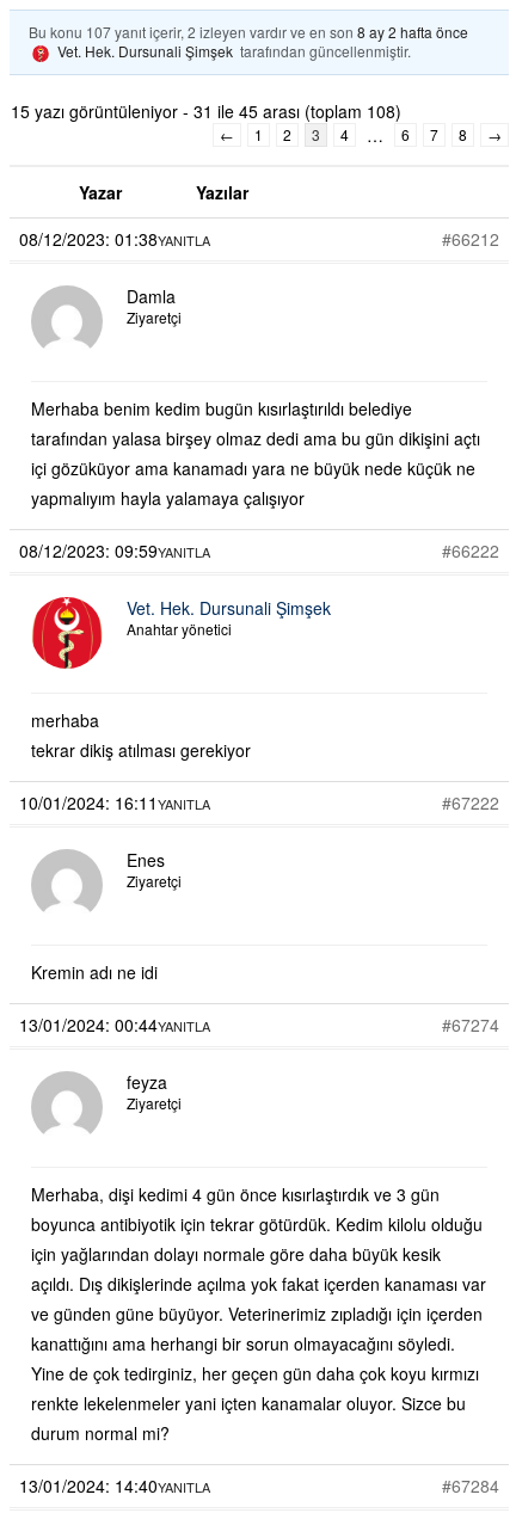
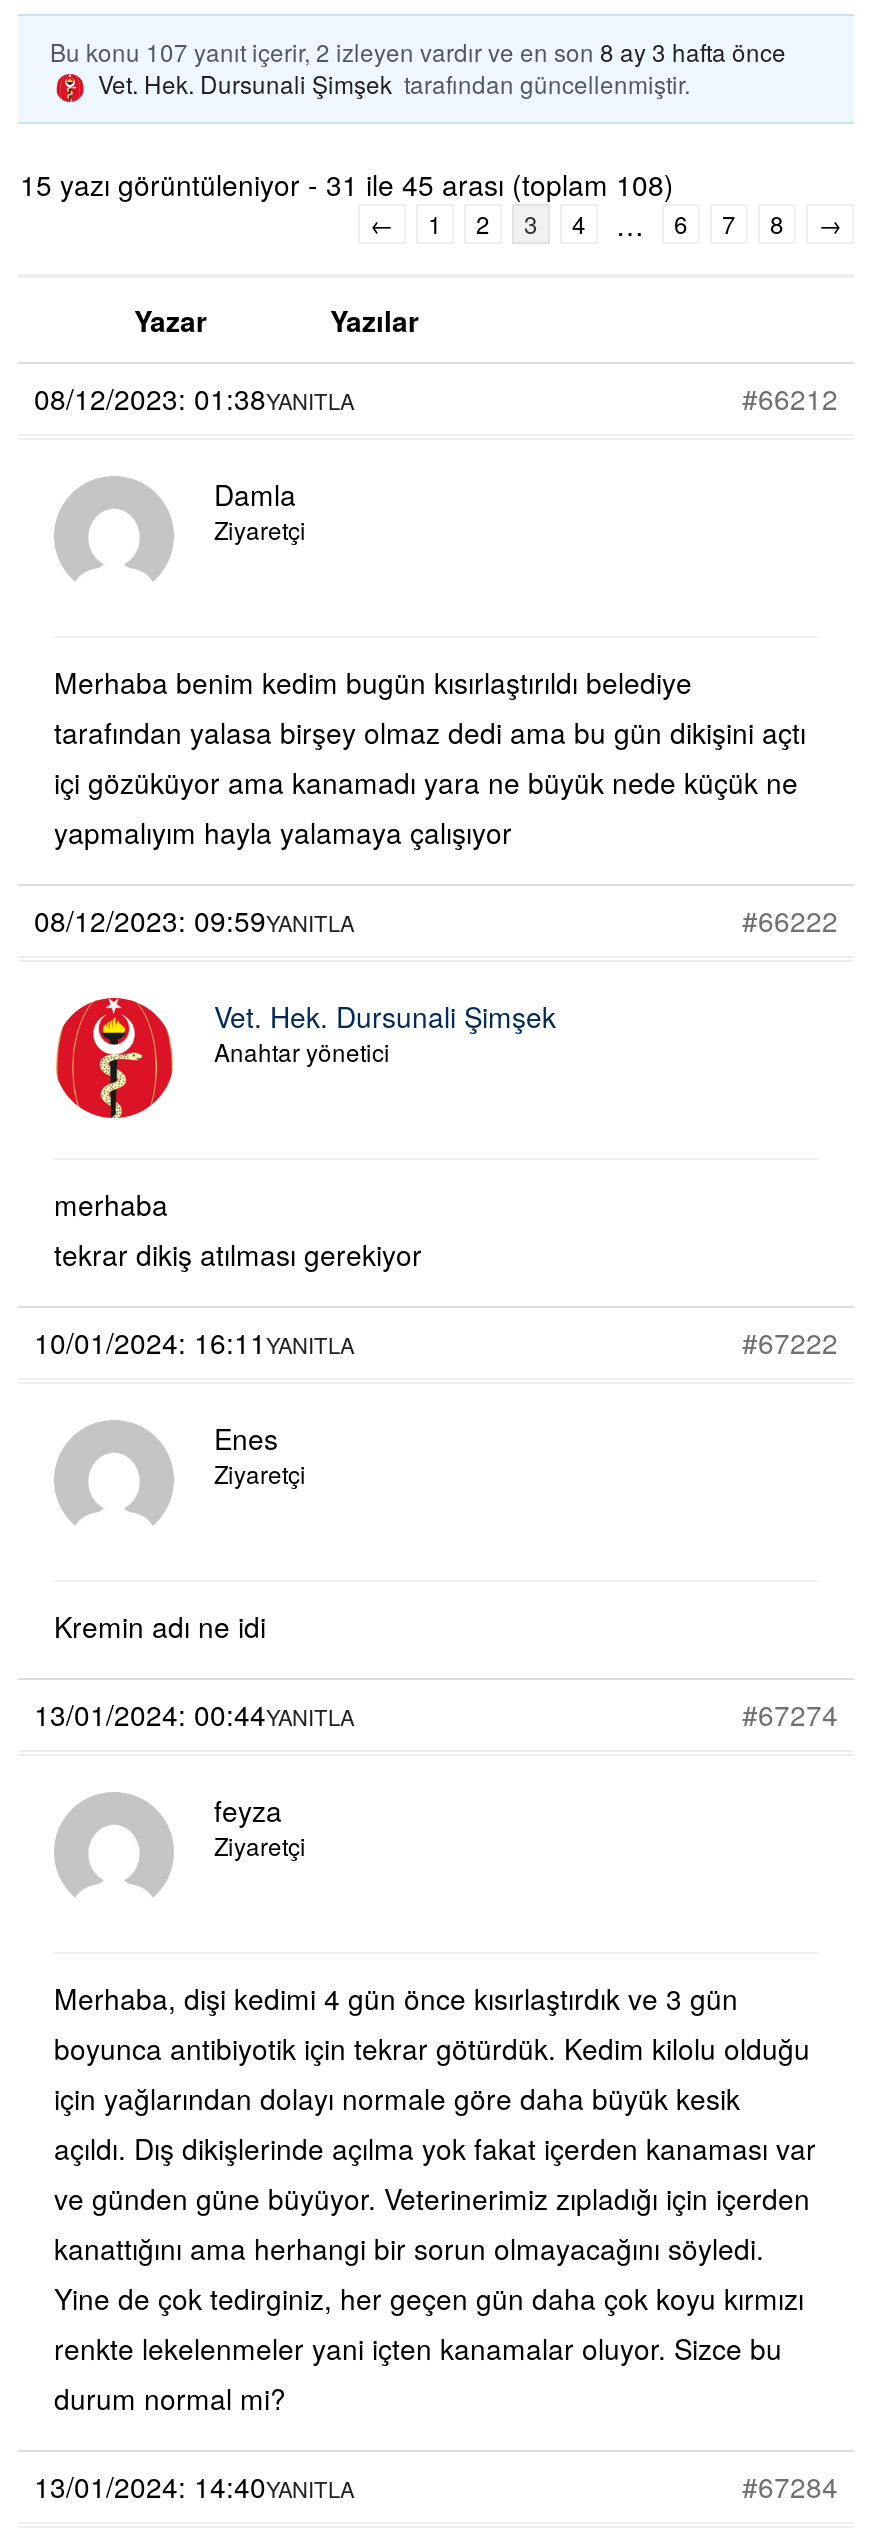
- Bu konu 107 yanıt içerir, 2 izleyen vardır ve en son 8 ay 2 hafta önce
+ Bu konu 107 yanıt içerir, 2 izleyen vardır ve en son 8 ay 3 hafta önce
